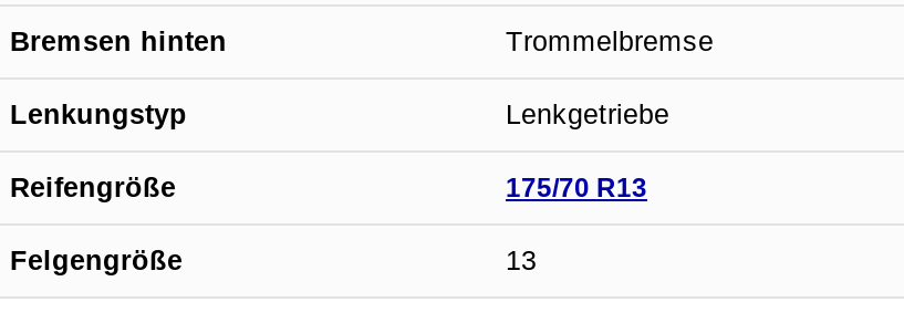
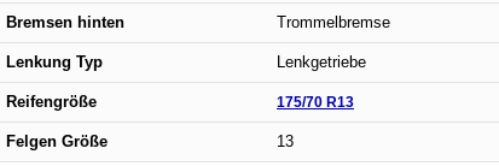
- Lenkungstyp
+ Lenkung Typ

- Felgengröße
+ Felgen Größe
